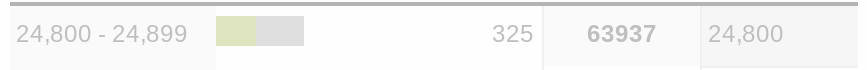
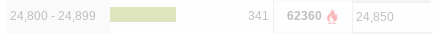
- 325
+ 341

- 63937
+ 62360

- 24,800
+ 24,850
